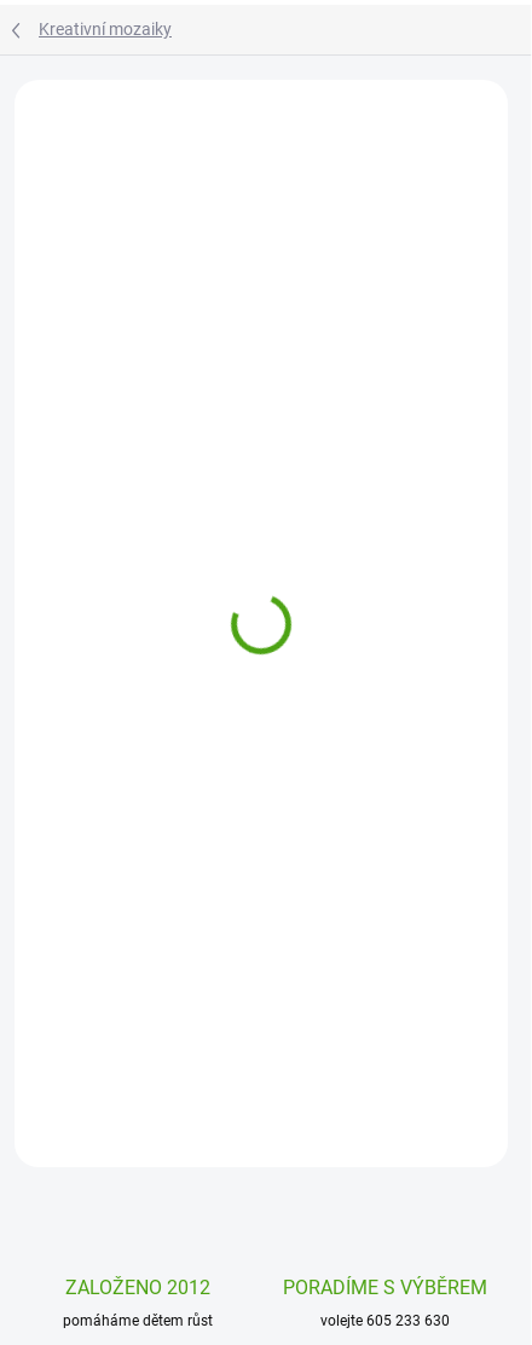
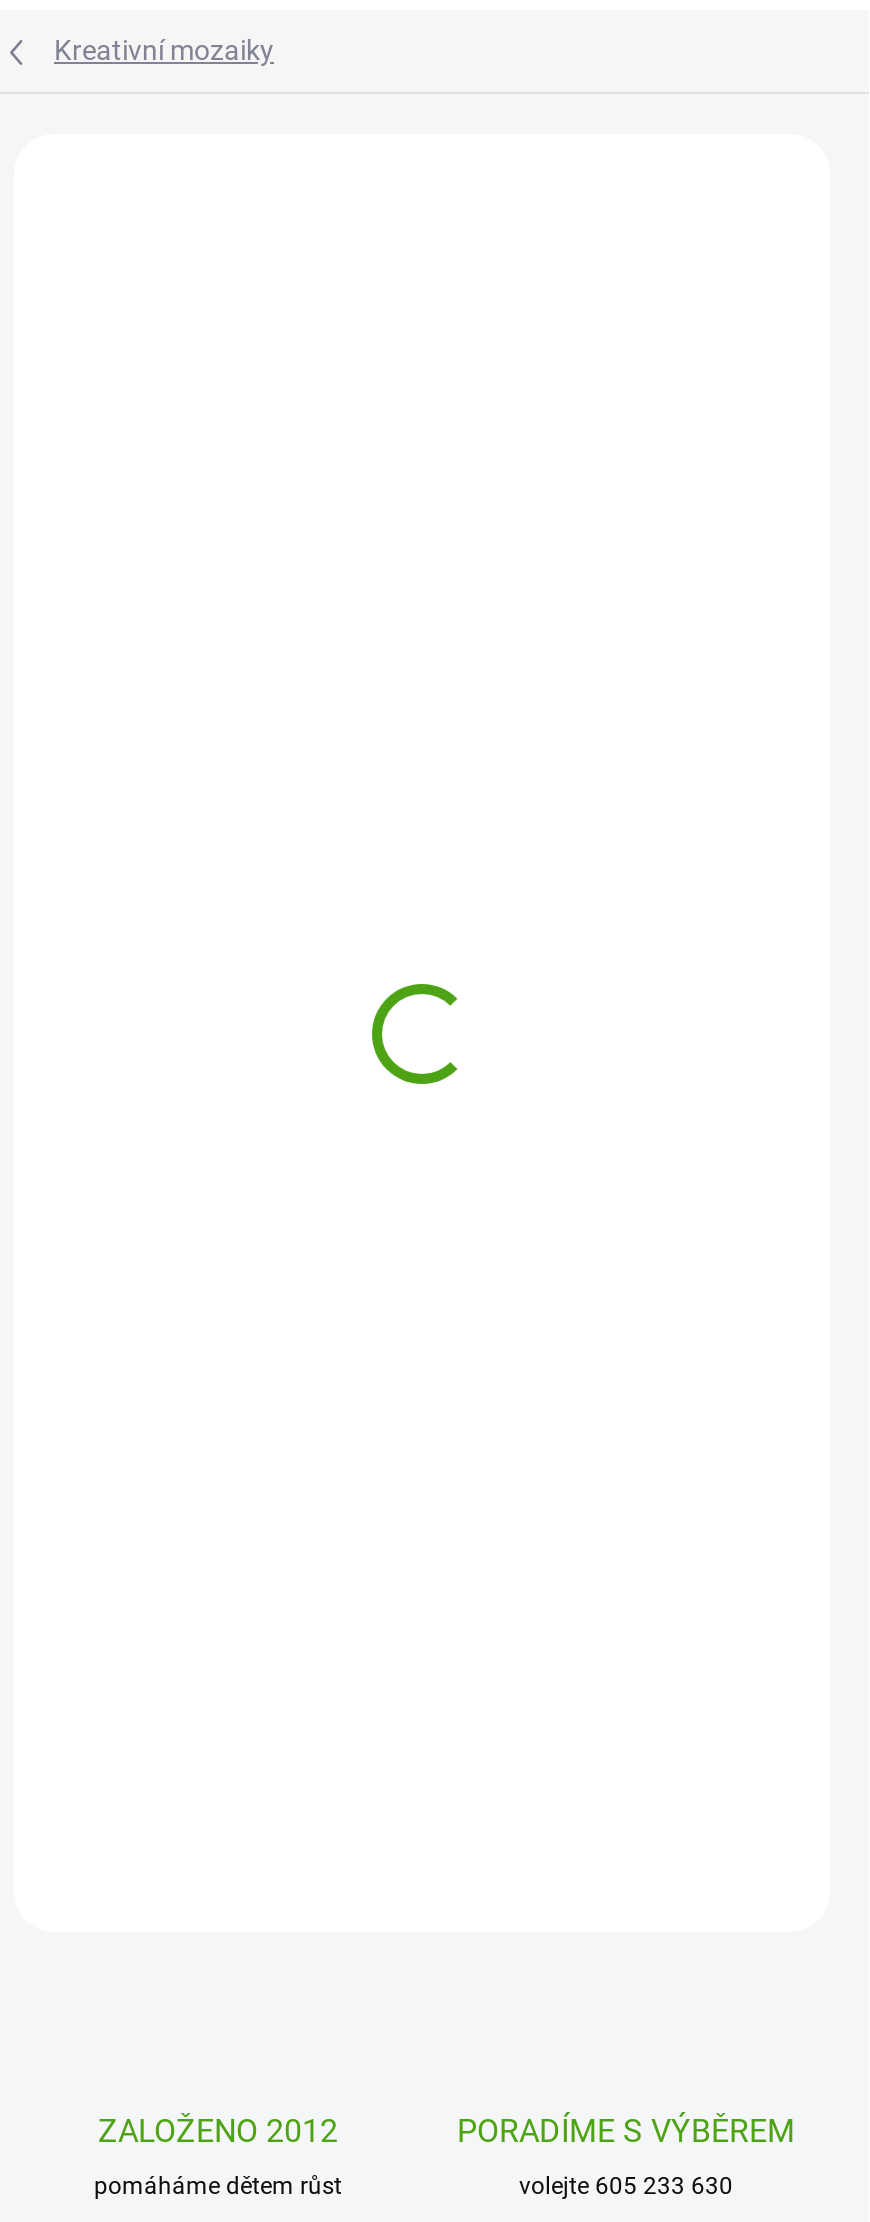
- [image]
+ [image]
